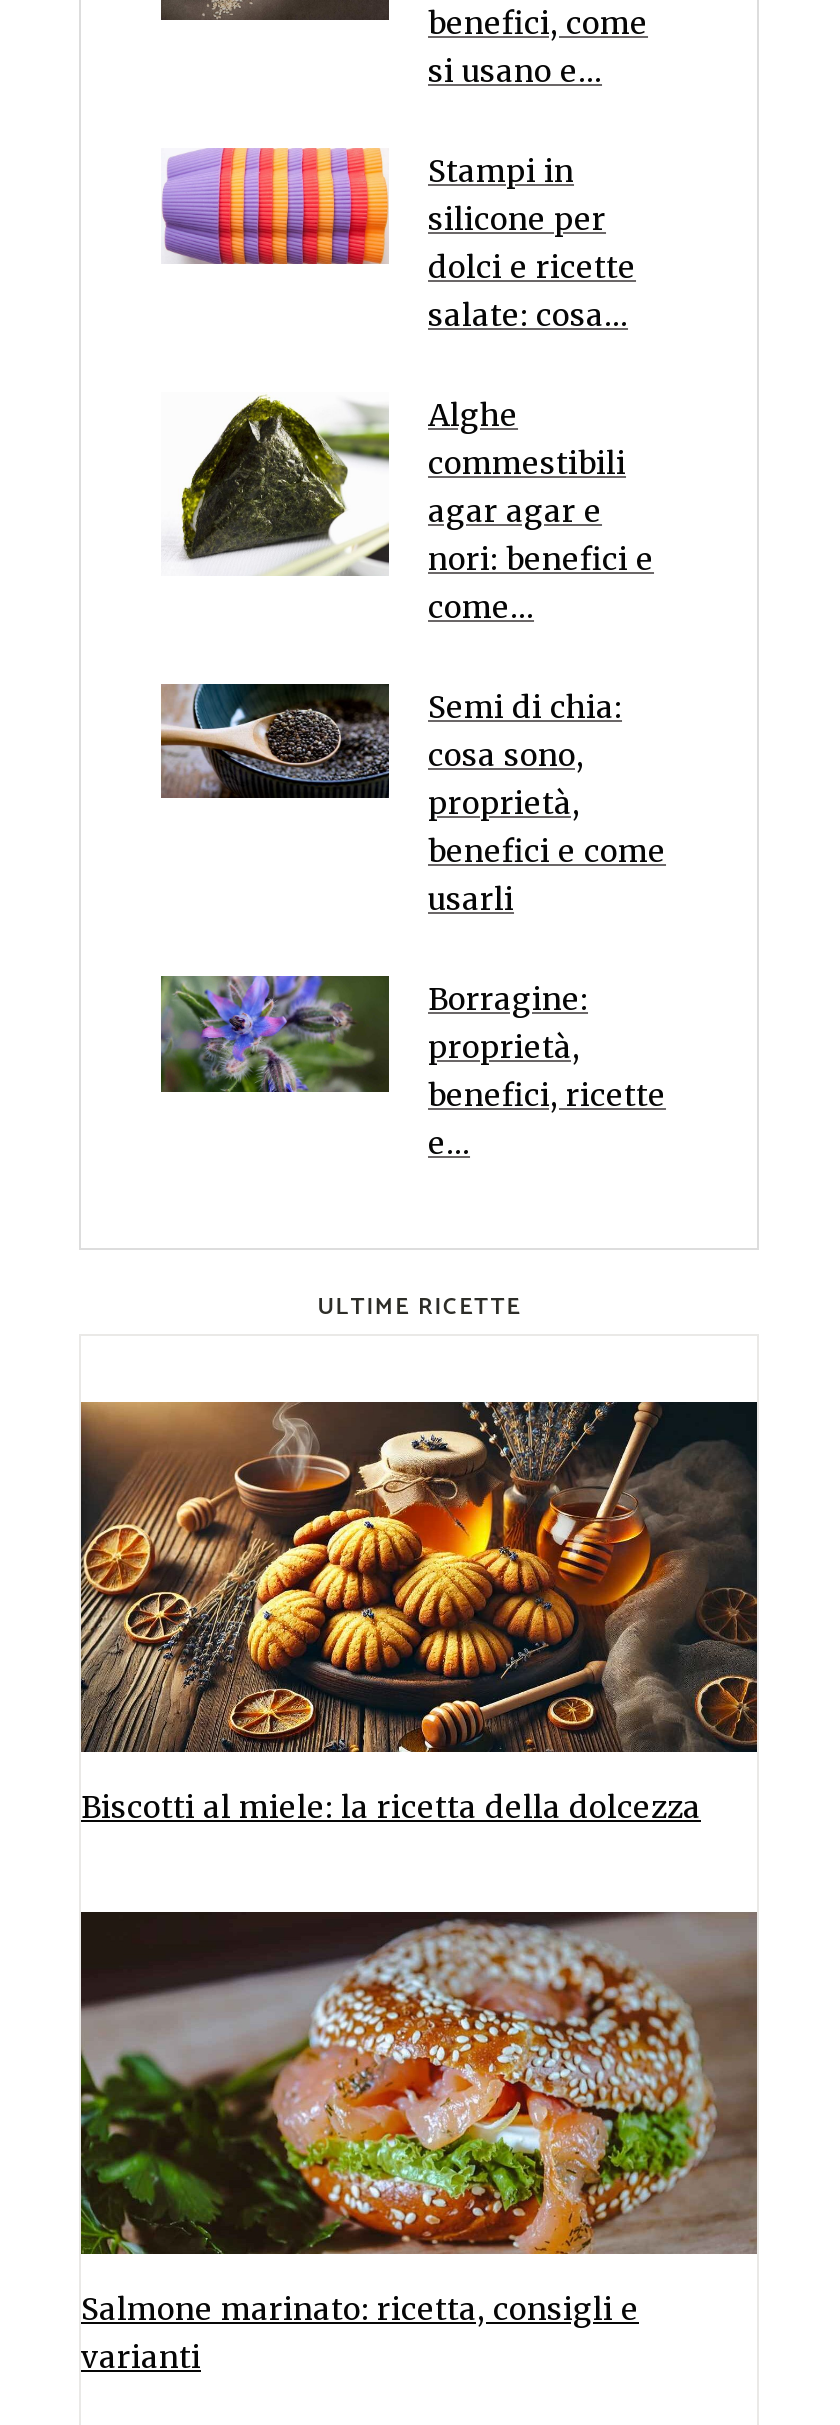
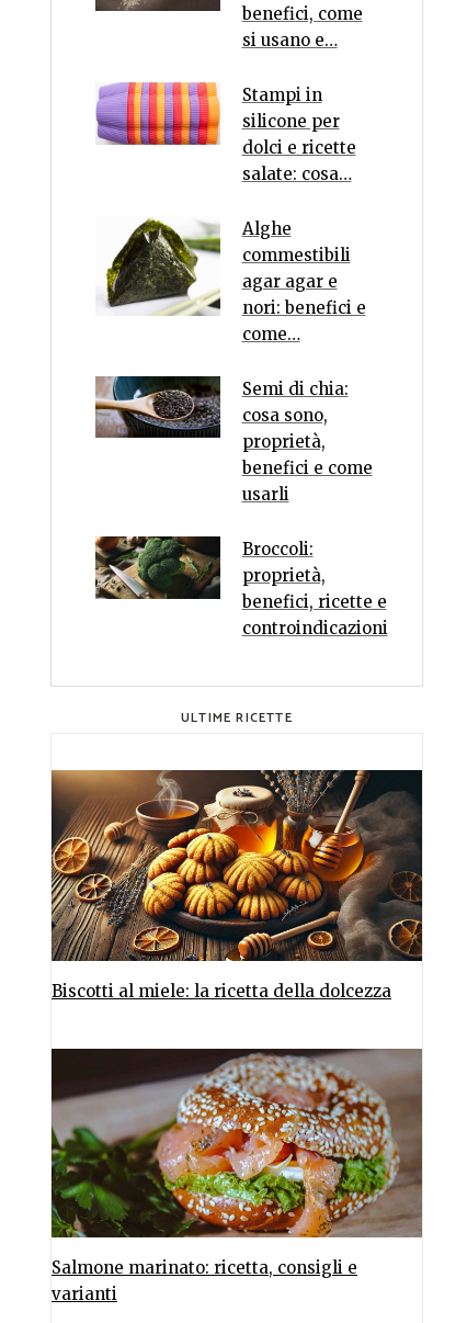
- [image]
- Borragine:
+ [image]
+ Broccoli:

- benefici, ricette
- e…
+ benefici, ricette e
+ controindicazioni
